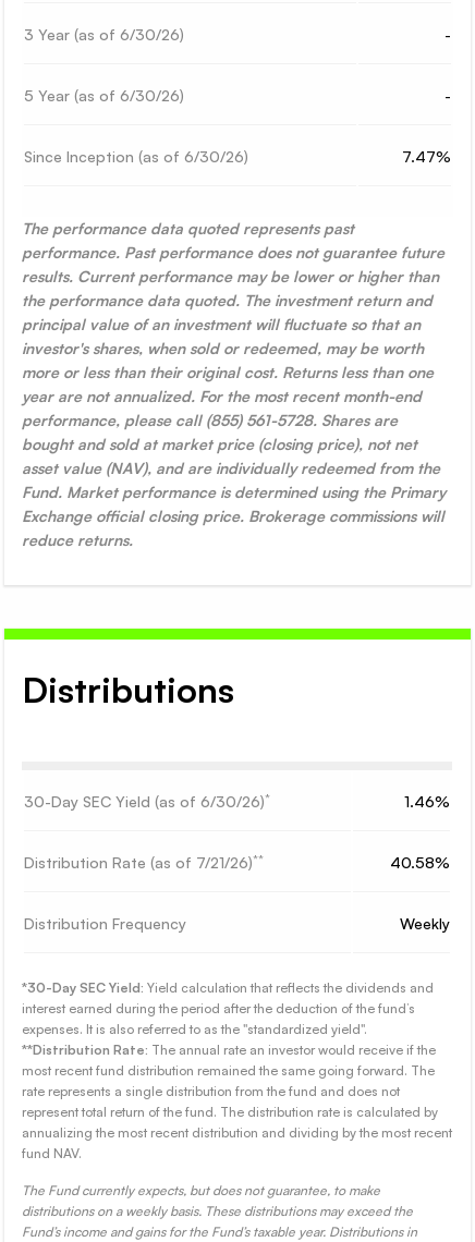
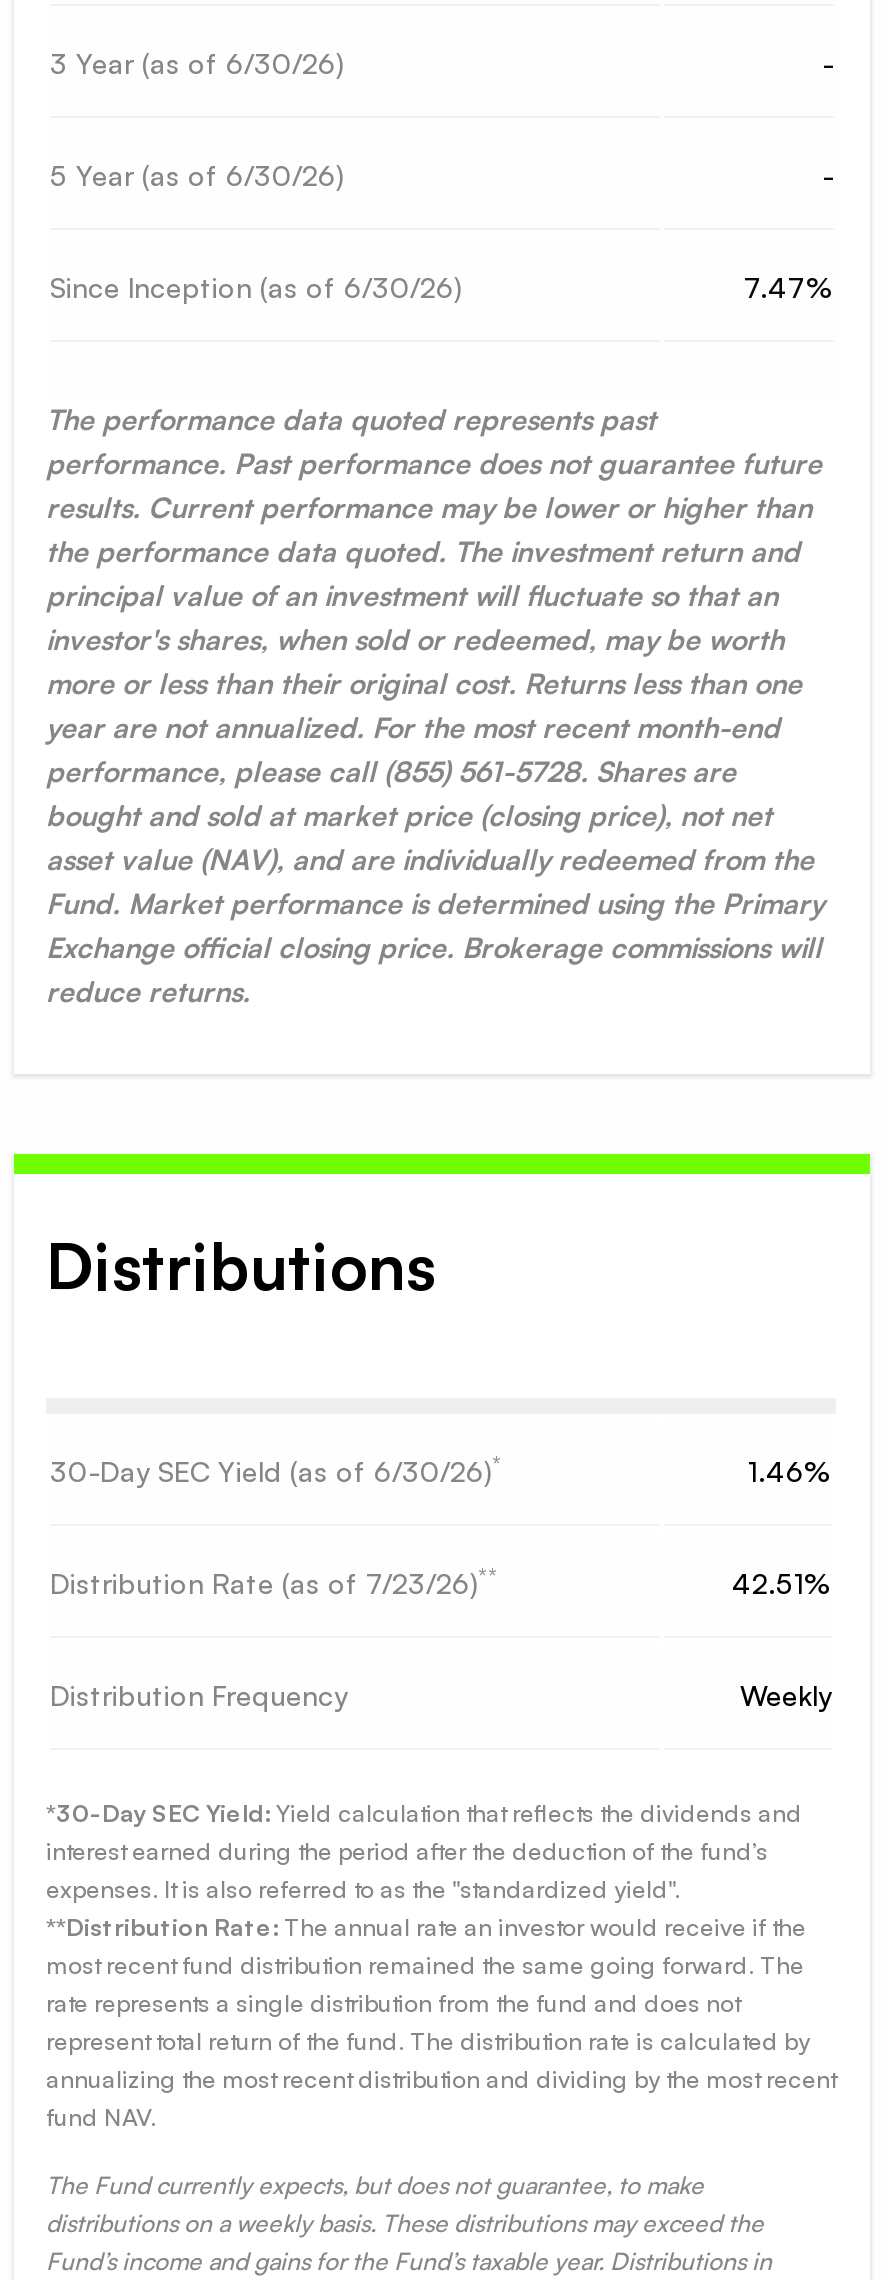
- Distribution Rate (as of 7/21/26)**
+ Distribution Rate (as of 7/23/26)**

- 40.58%
+ 42.51%
